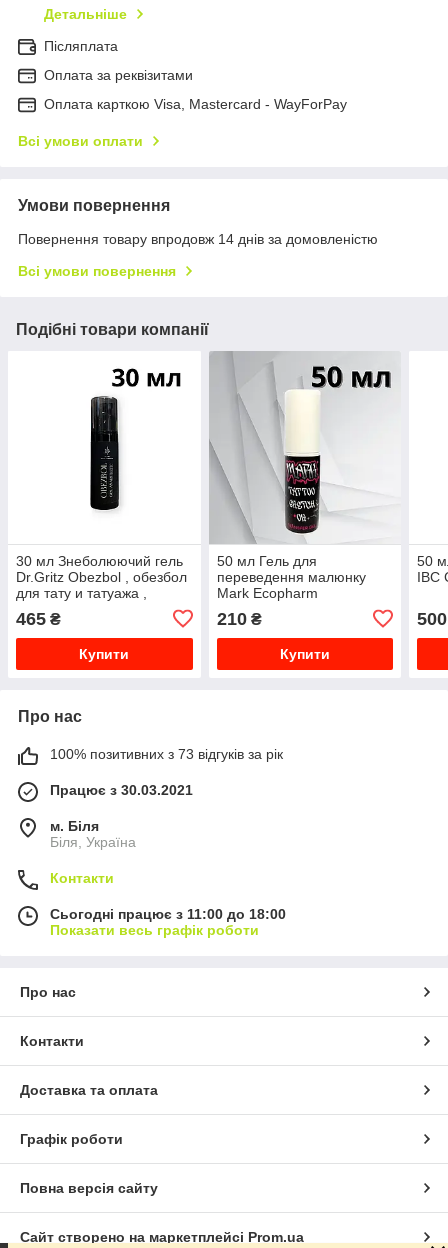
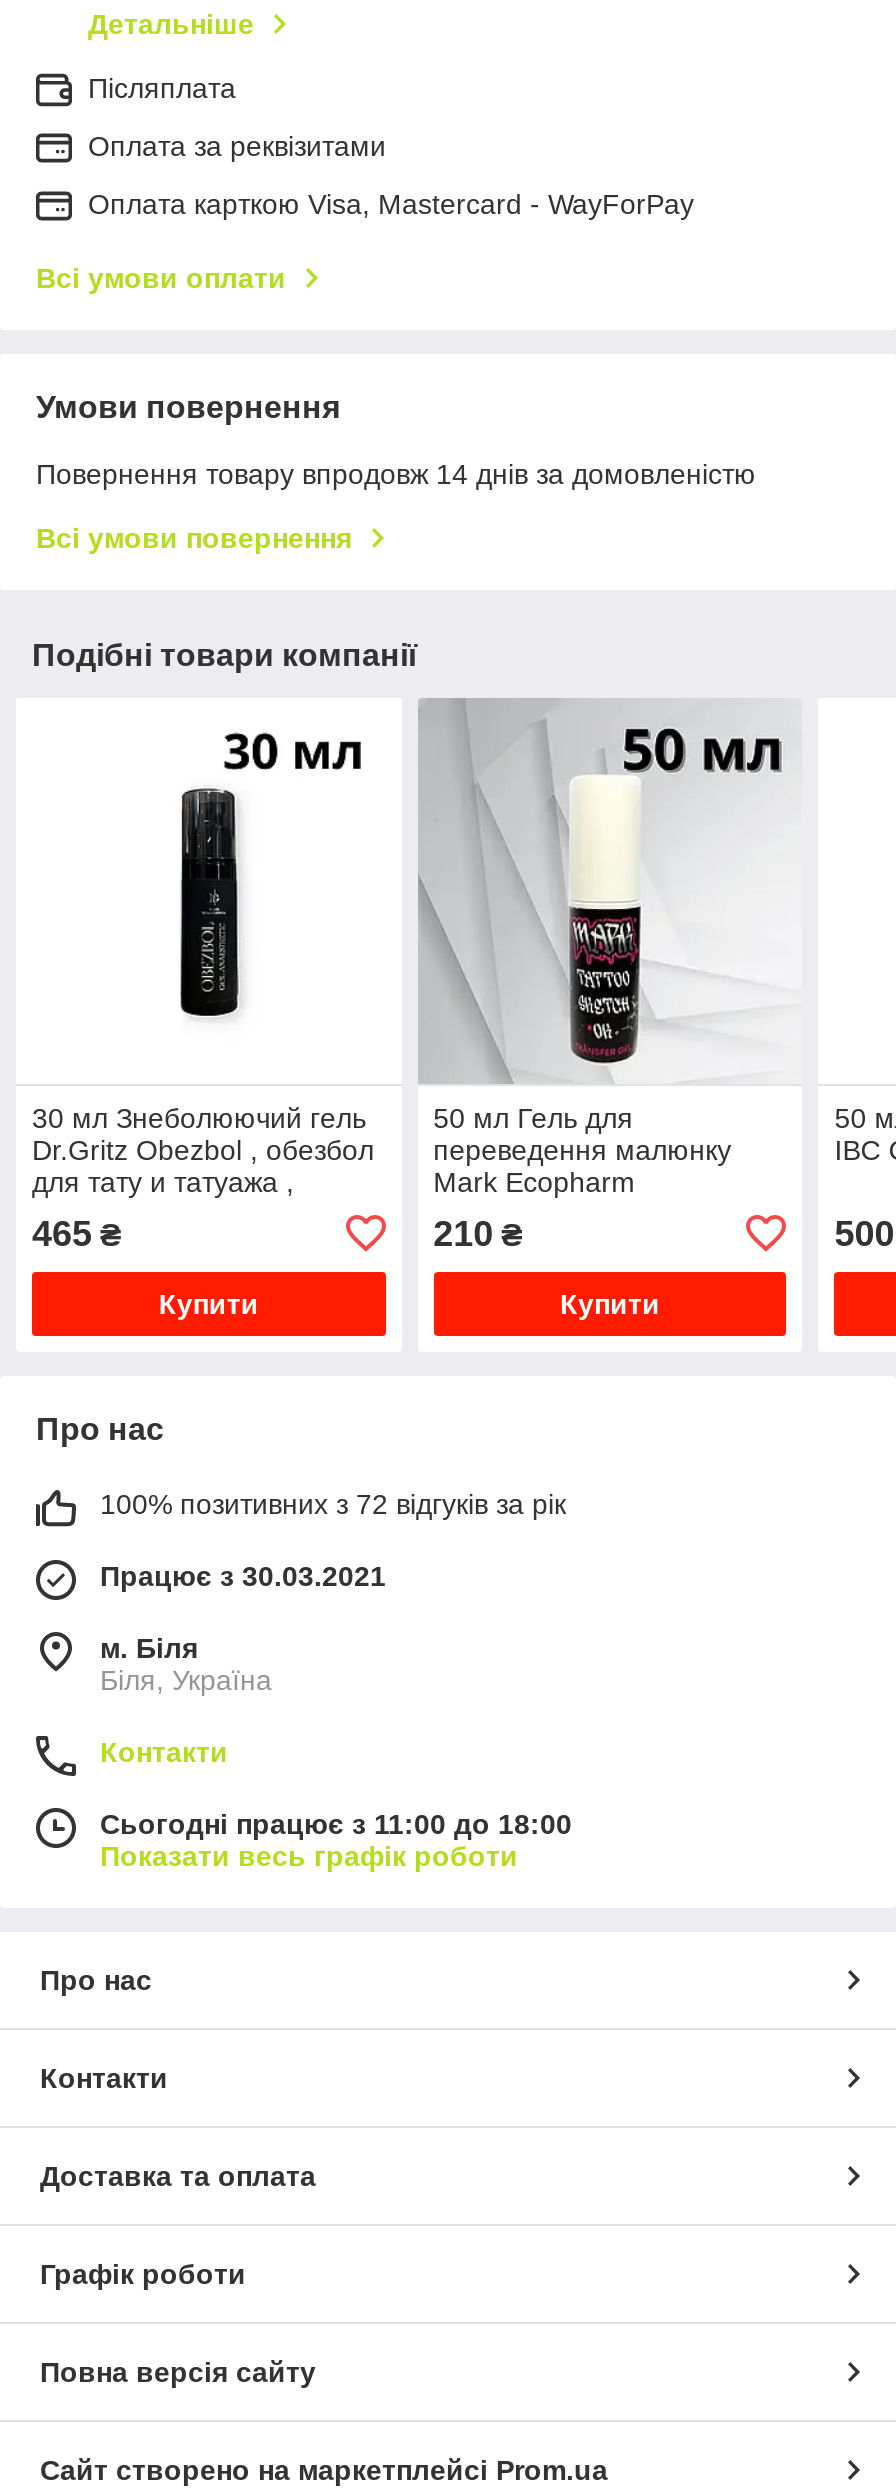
- 100% позитивних з 73 відгуків за рік
+ 100% позитивних з 72 відгуків за рік
